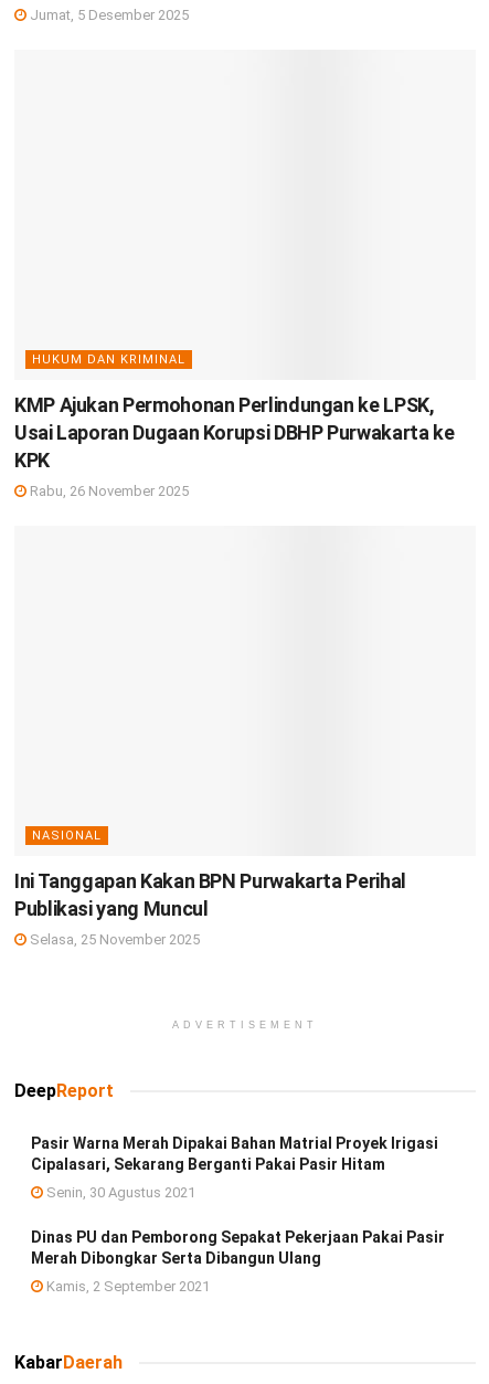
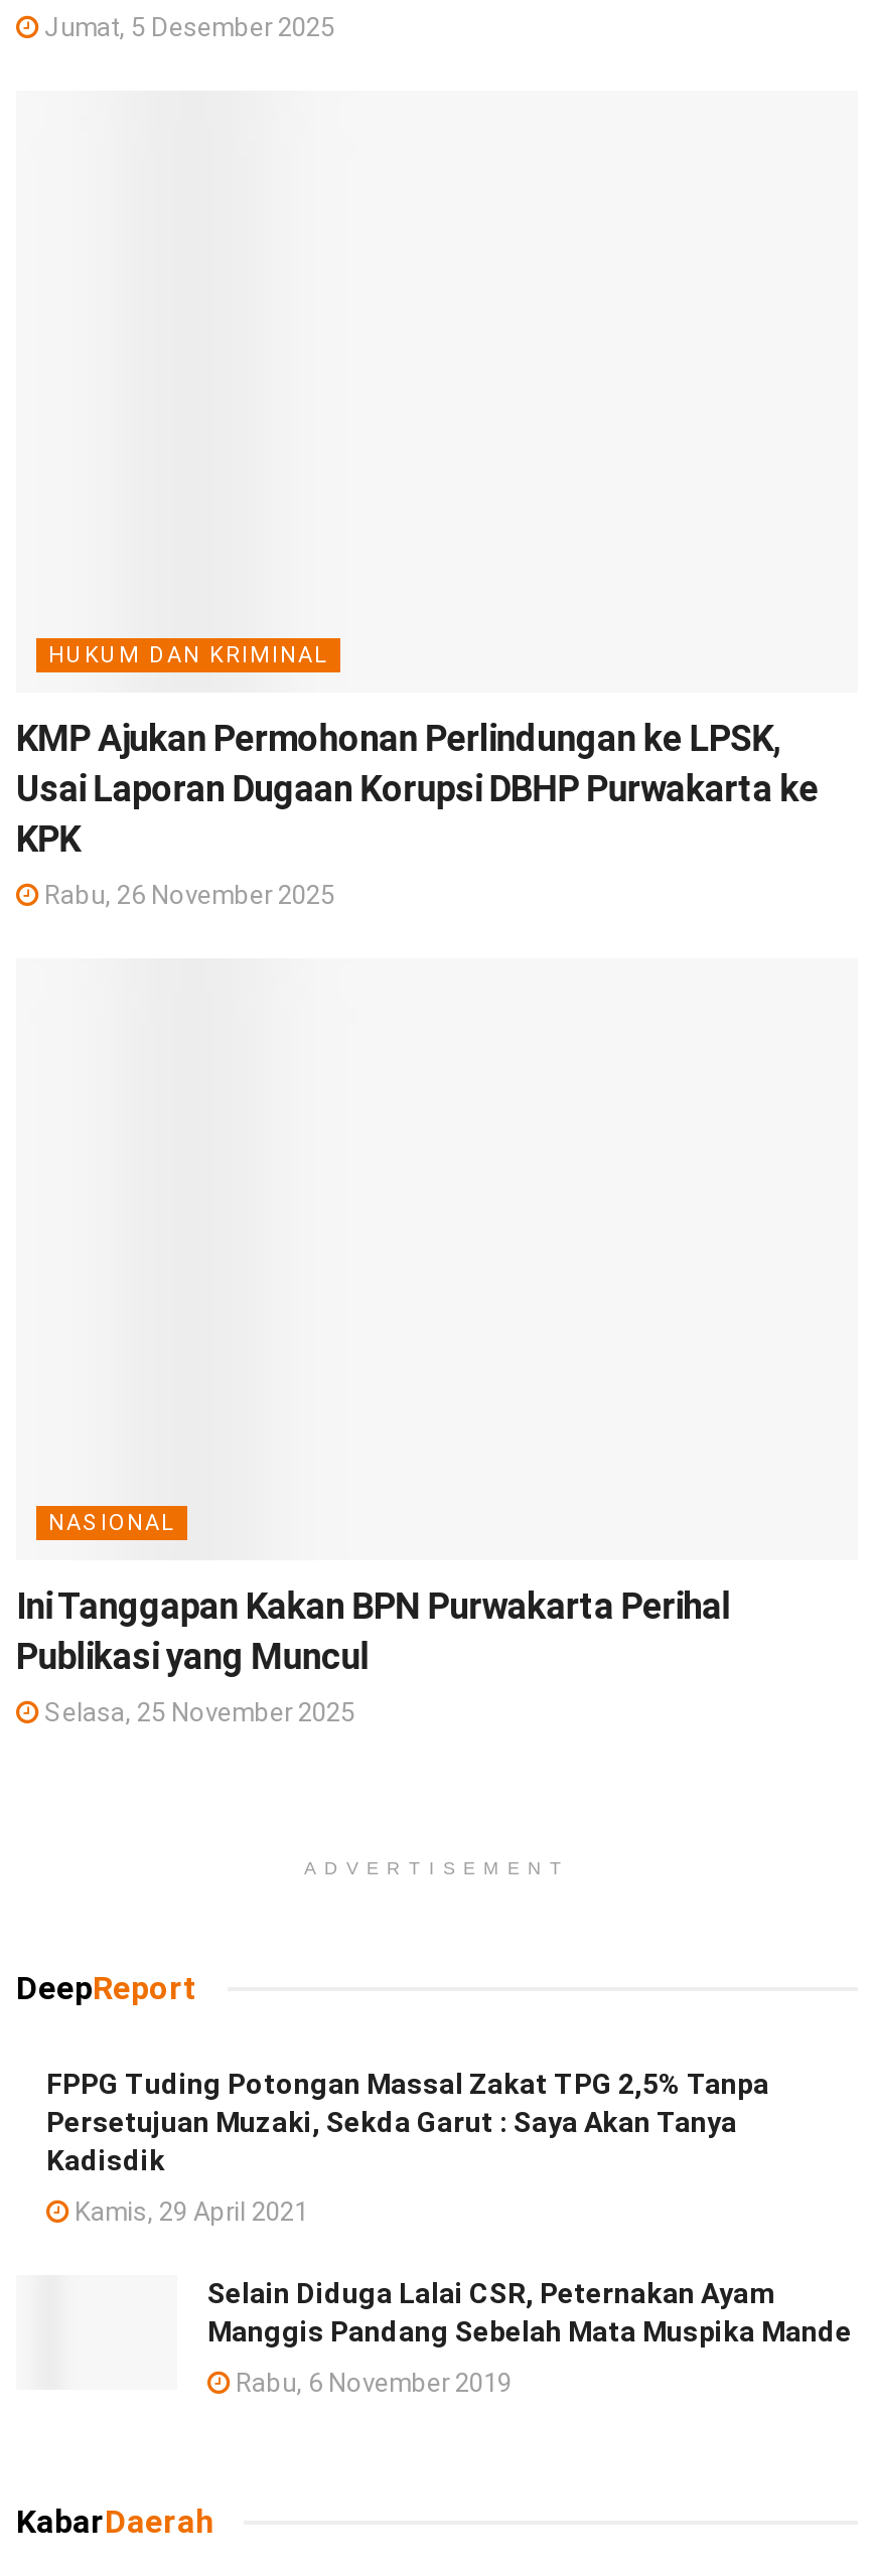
- Pasir Warna Merah Dipakai Bahan Matrial Proyek Irigasi
- Cipalasari, Sekarang Berganti Pakai Pasir Hitam
+ FPPG Tuding Potongan Massal Zakat TPG 2,5% Tanpa
+ Persetujuan Muzaki, Sekda Garut : Saya Akan Tanya
+ Kadisdik

- Senin, 30 Agustus 2021
+ Kamis, 29 April 2021

- Dinas PU dan Pemborong Sepakat Pekerjaan Pakai Pasir
- Merah Dibongkar Serta Dibangun Ulang
+ Selain Diduga Lalai CSR, Peternakan Ayam
+ Manggis Pandang Sebelah Mata Muspika Mande

- Kamis, 2 September 2021
+ Rabu, 6 November 2019
